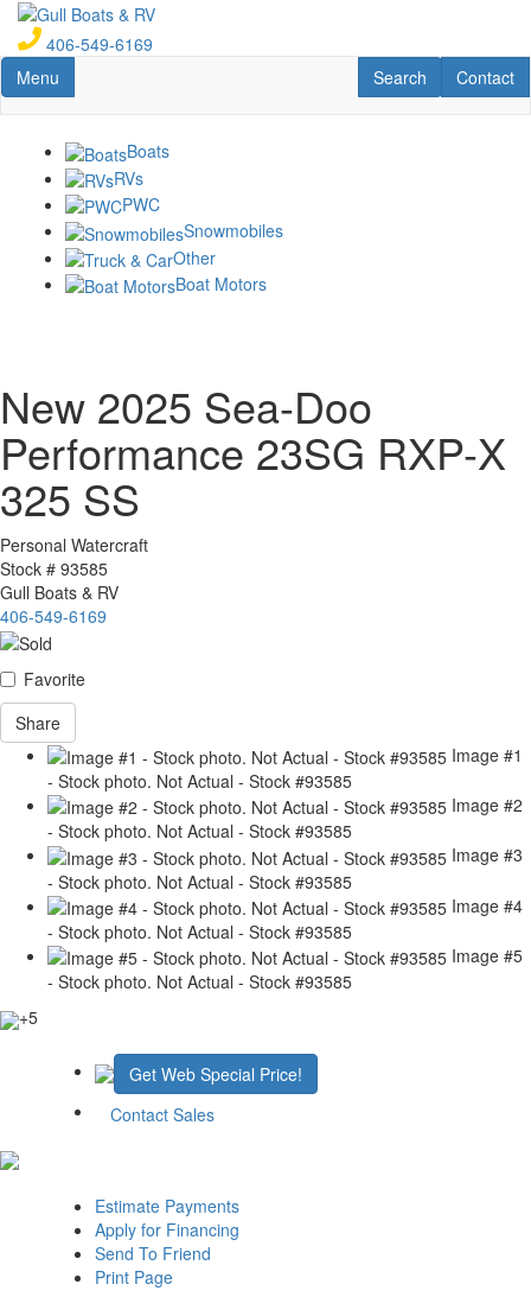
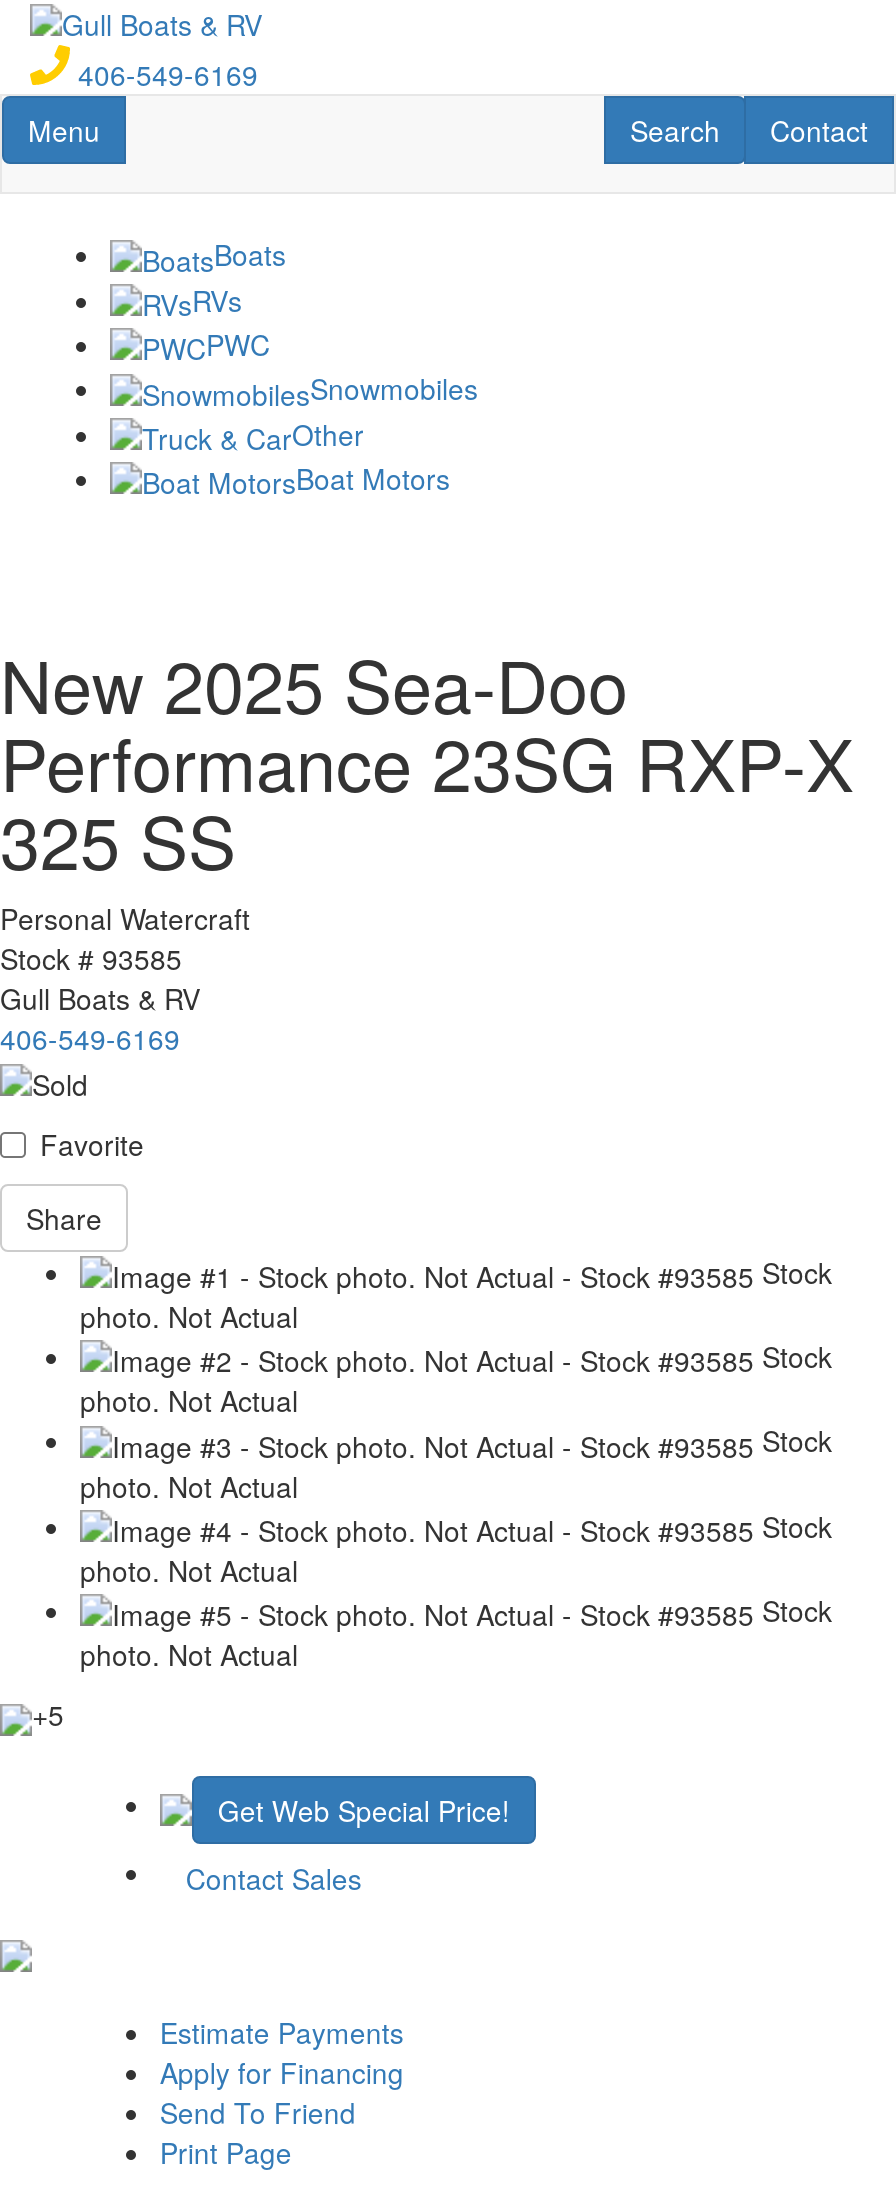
- Image #1
- - Stock photo. Not Actual - Stock #93585
- Image #2
- - Stock photo. Not Actual - Stock #93585
- Image #3
- - Stock photo. Not Actual - Stock #93585
- Image #4
- - Stock photo. Not Actual - Stock #93585
- Image #5
- - Stock photo. Not Actual - Stock #93585
+ Stock
+ photo. Not Actual
+ Stock
+ photo. Not Actual
+ Stock
+ photo. Not Actual
+ Stock
+ photo. Not Actual
+ Stock
+ photo. Not Actual
